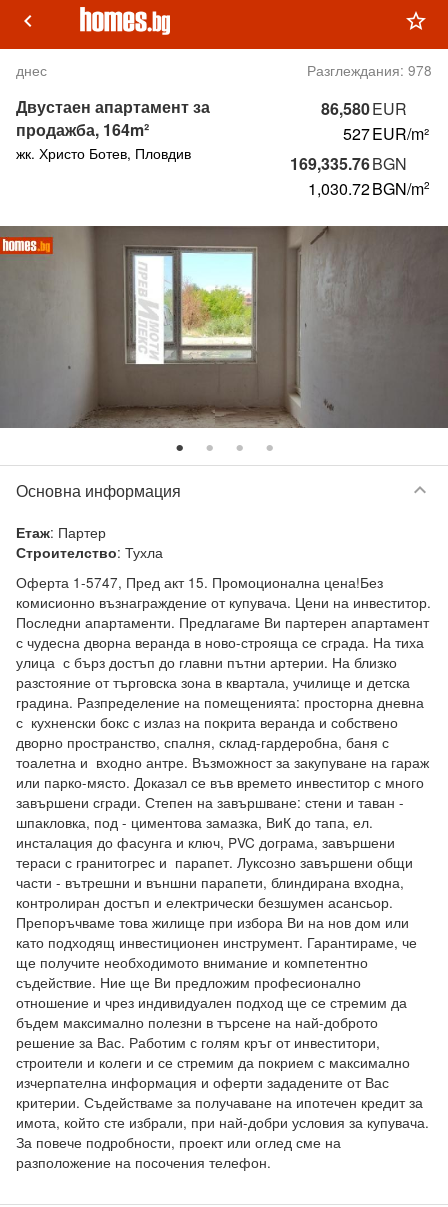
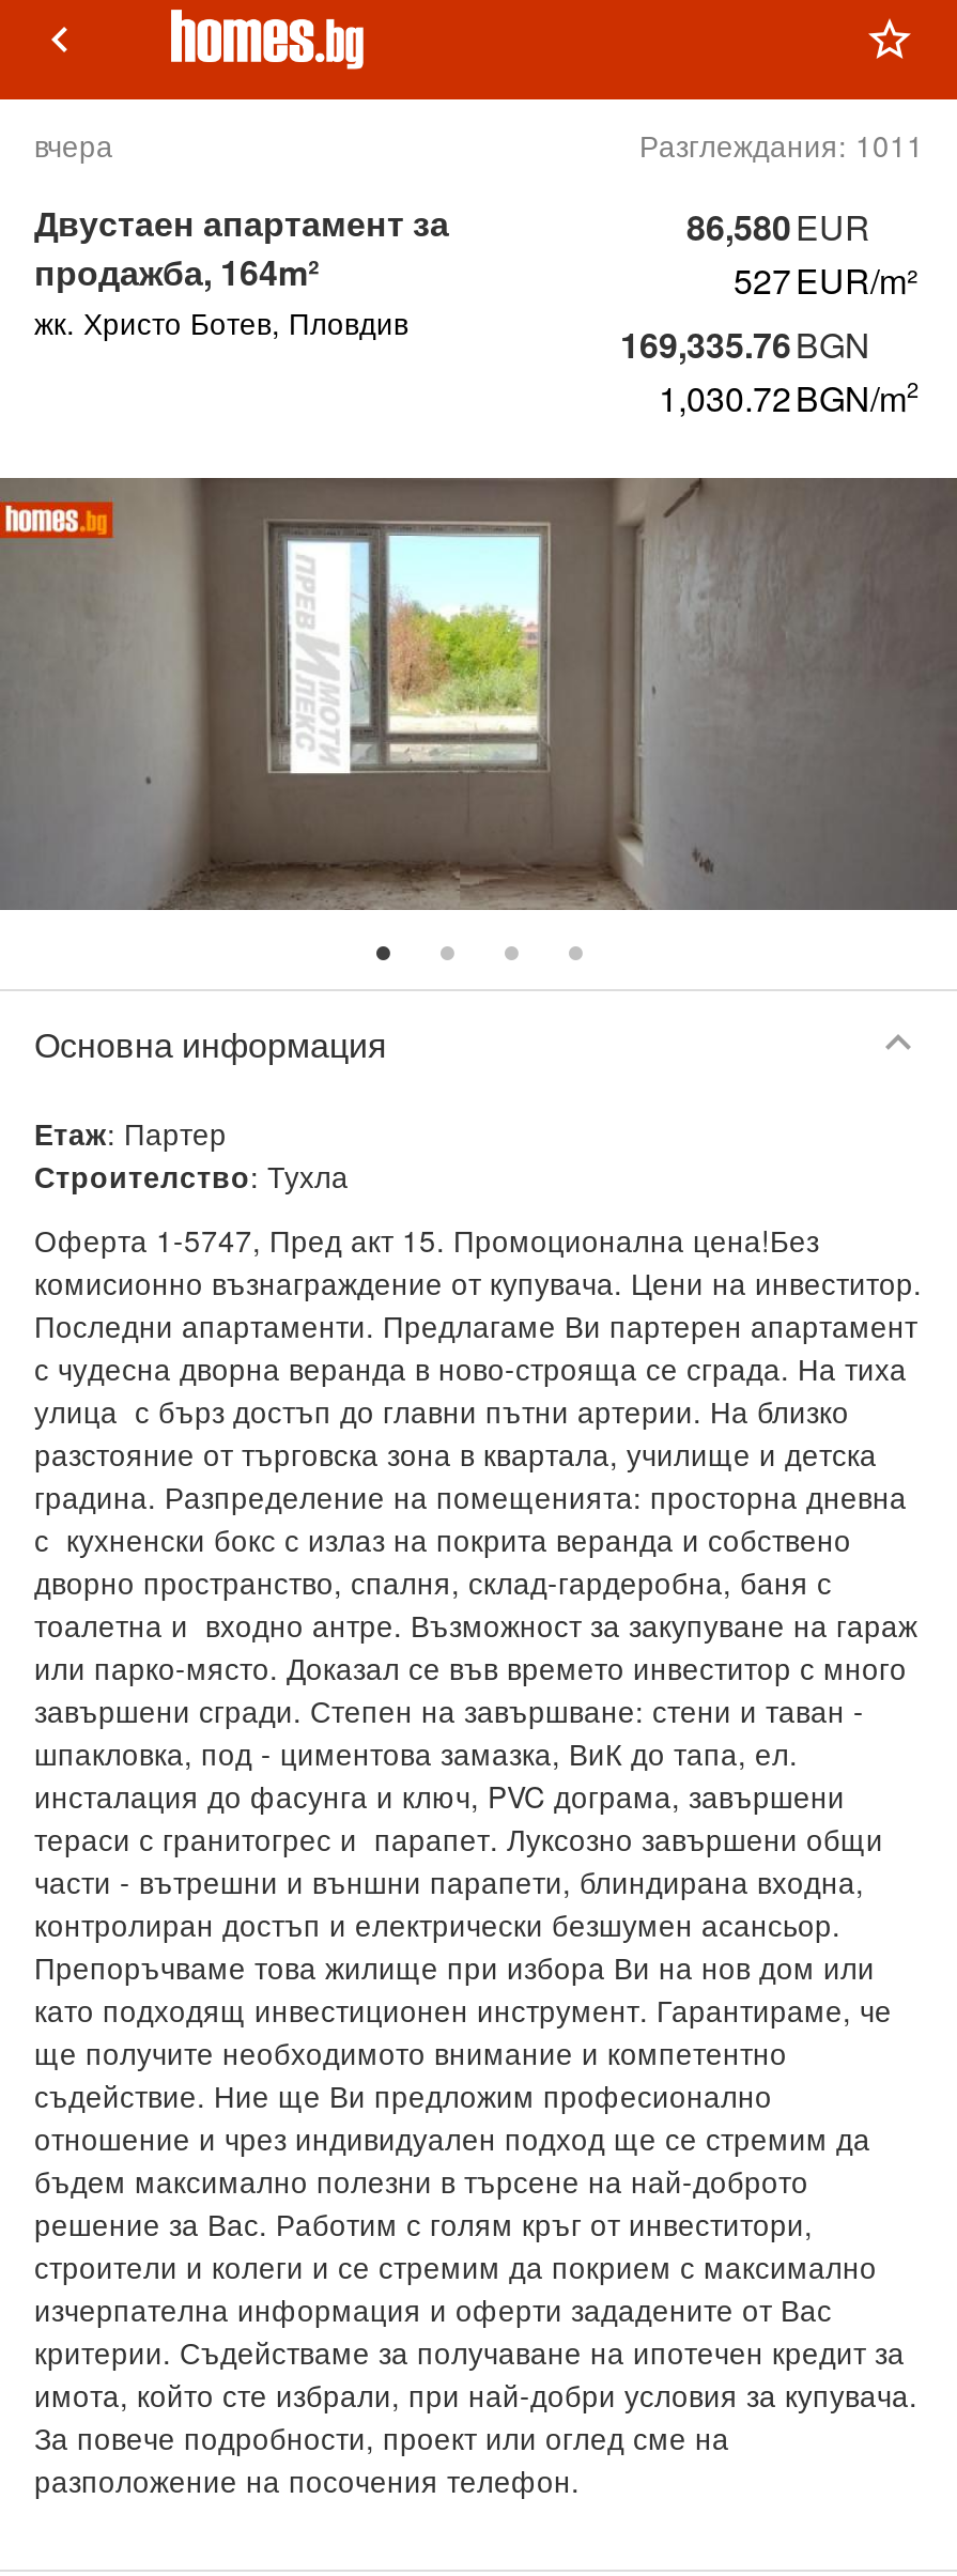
- днес
- Разглеждания: 978
+ вчера
+ Разглеждания: 1011
